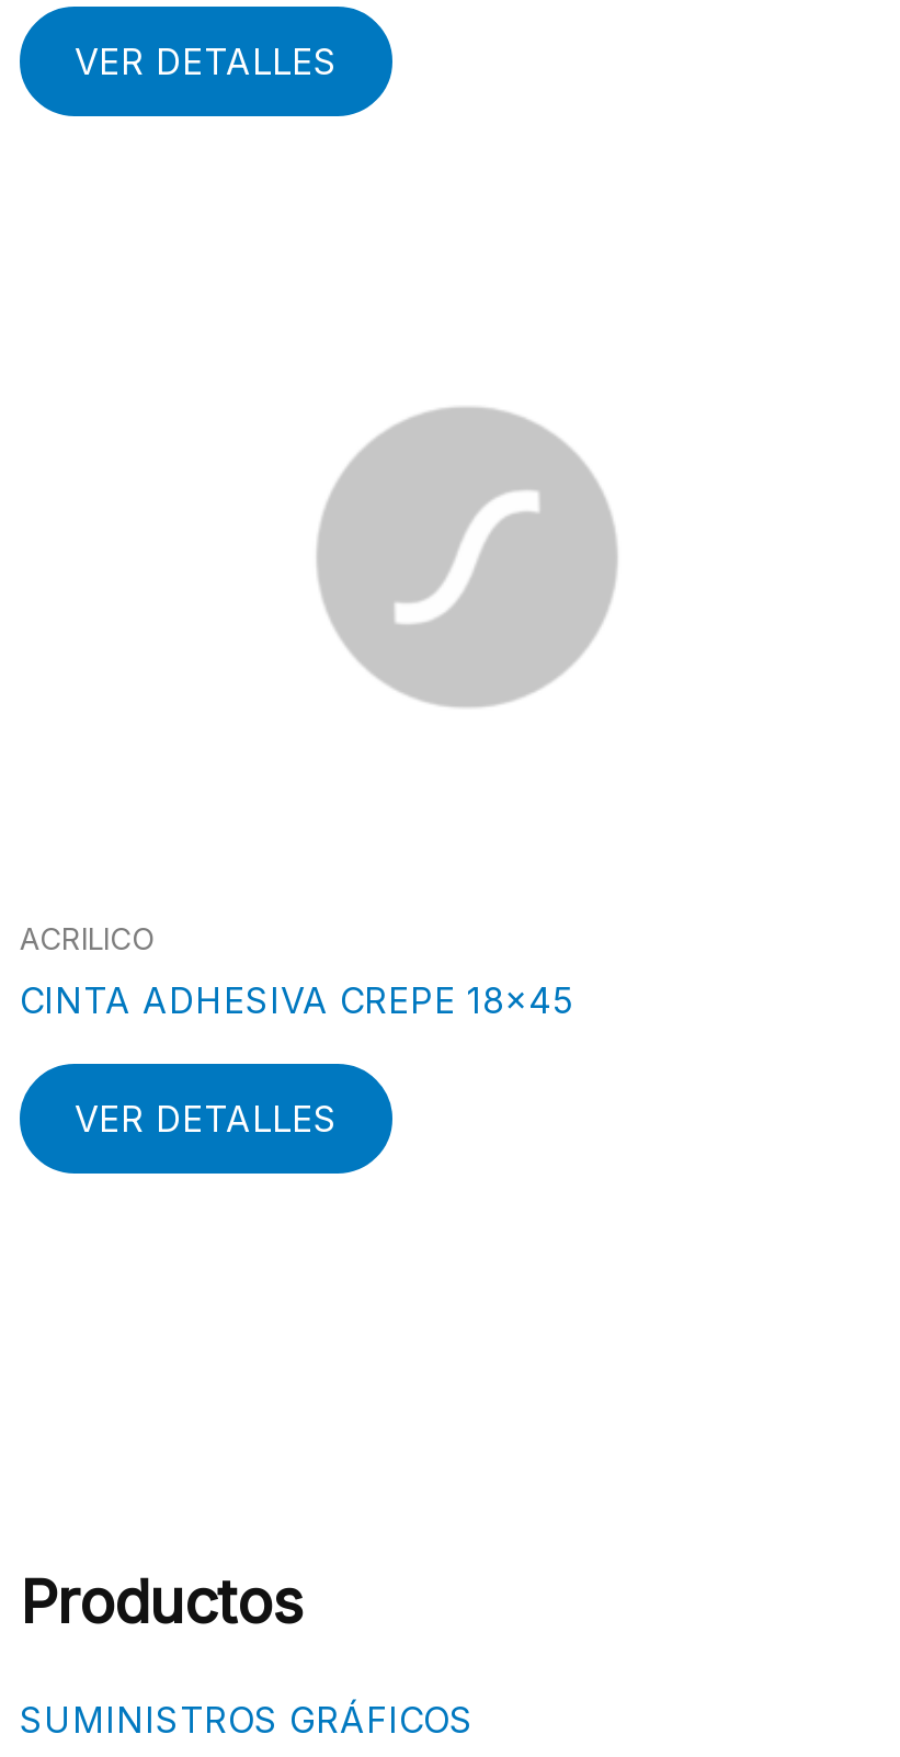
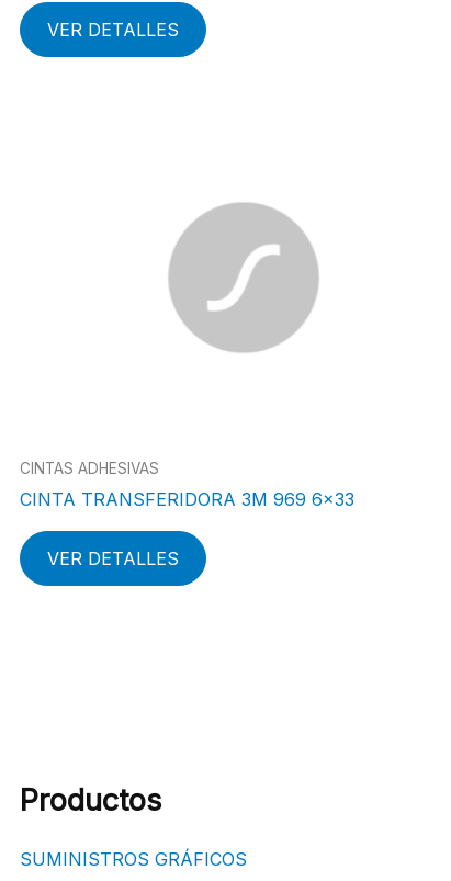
- ACRILICO
+ CINTAS ADHESIVAS

- CINTA ADHESIVA CREPE 18×45
+ CINTA TRANSFERIDORA 3M 969 6×33
